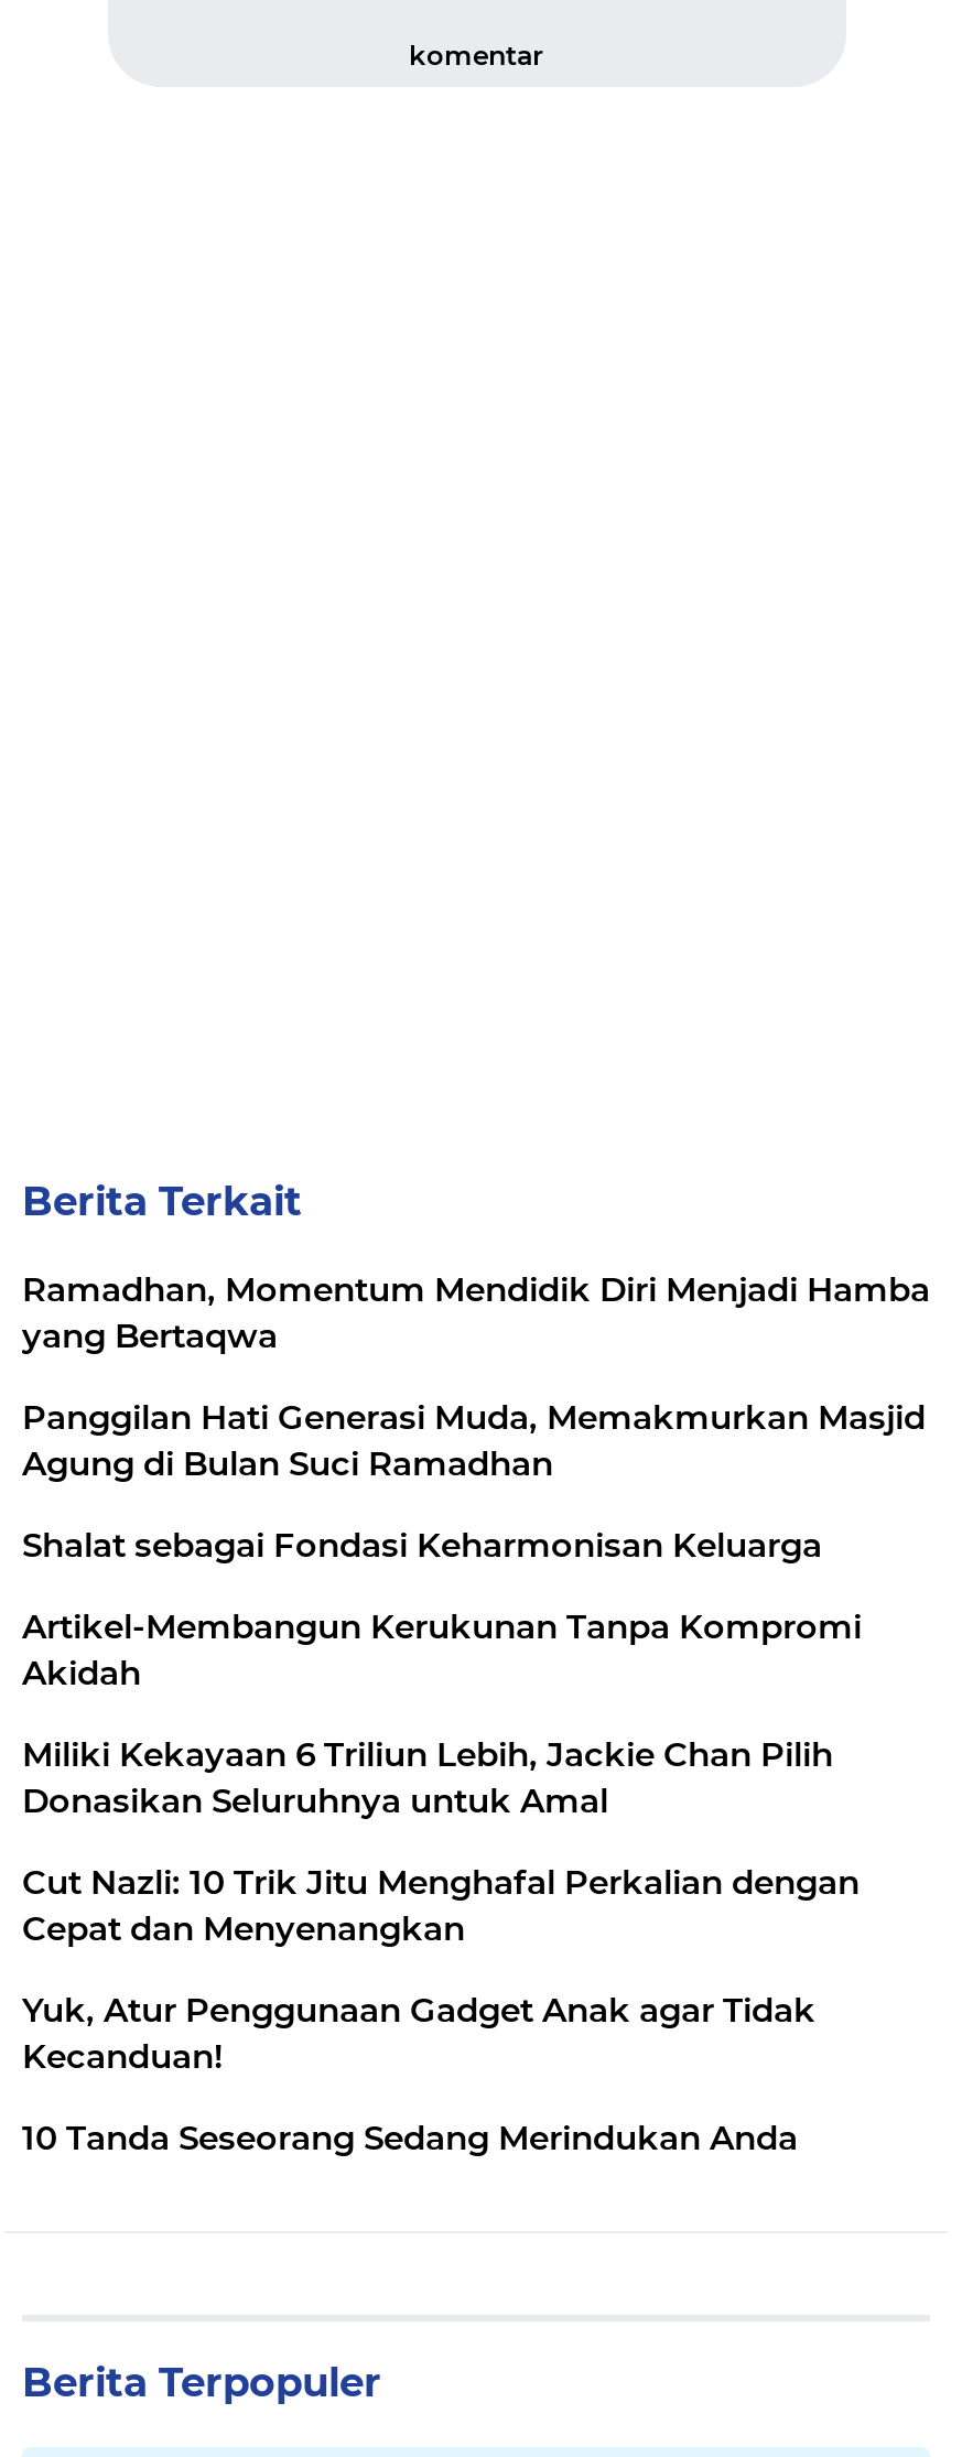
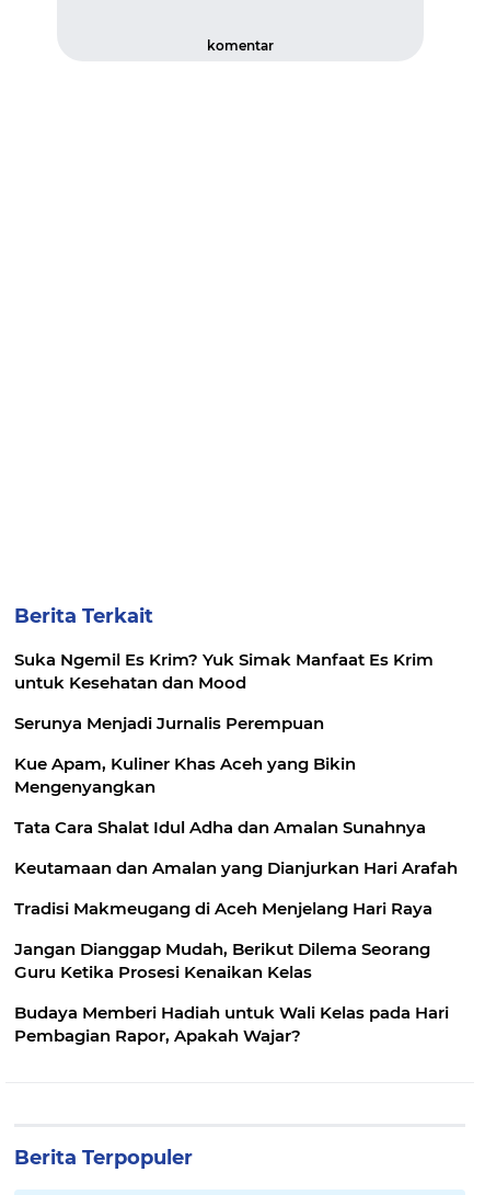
- Ramadhan, Momentum Mendidik Diri Menjadi Hamba
- yang Bertaqwa
+ Suka Ngemil Es Krim? Yuk Simak Manfaat Es Krim
+ untuk Kesehatan dan Mood

- Panggilan Hati Generasi Muda, Memakmurkan Masjid
- Agung di Bulan Suci Ramadhan
+ Serunya Menjadi Jurnalis Perempuan

- Shalat sebagai Fondasi Keharmonisan Keluarga
+ Kue Apam, Kuliner Khas Aceh yang Bikin
+ Mengenyangkan

- Artikel-Membangun Kerukunan Tanpa Kompromi
- Akidah
+ Tata Cara Shalat Idul Adha dan Amalan Sunahnya

- Miliki Kekayaan 6 Triliun Lebih, Jackie Chan Pilih
- Donasikan Seluruhnya untuk Amal
+ Keutamaan dan Amalan yang Dianjurkan Hari Arafah

- Cut Nazli: 10 Trik Jitu Menghafal Perkalian dengan
- Cepat dan Menyenangkan
+ Tradisi Makmeugang di Aceh Menjelang Hari Raya

- Yuk, Atur Penggunaan Gadget Anak agar Tidak
- Kecanduan!
+ Jangan Dianggap Mudah, Berikut Dilema Seorang
+ Guru Ketika Prosesi Kenaikan Kelas

- 10 Tanda Seseorang Sedang Merindukan Anda
+ Budaya Memberi Hadiah untuk Wali Kelas pada Hari
+ Pembagian Rapor, Apakah Wajar?
